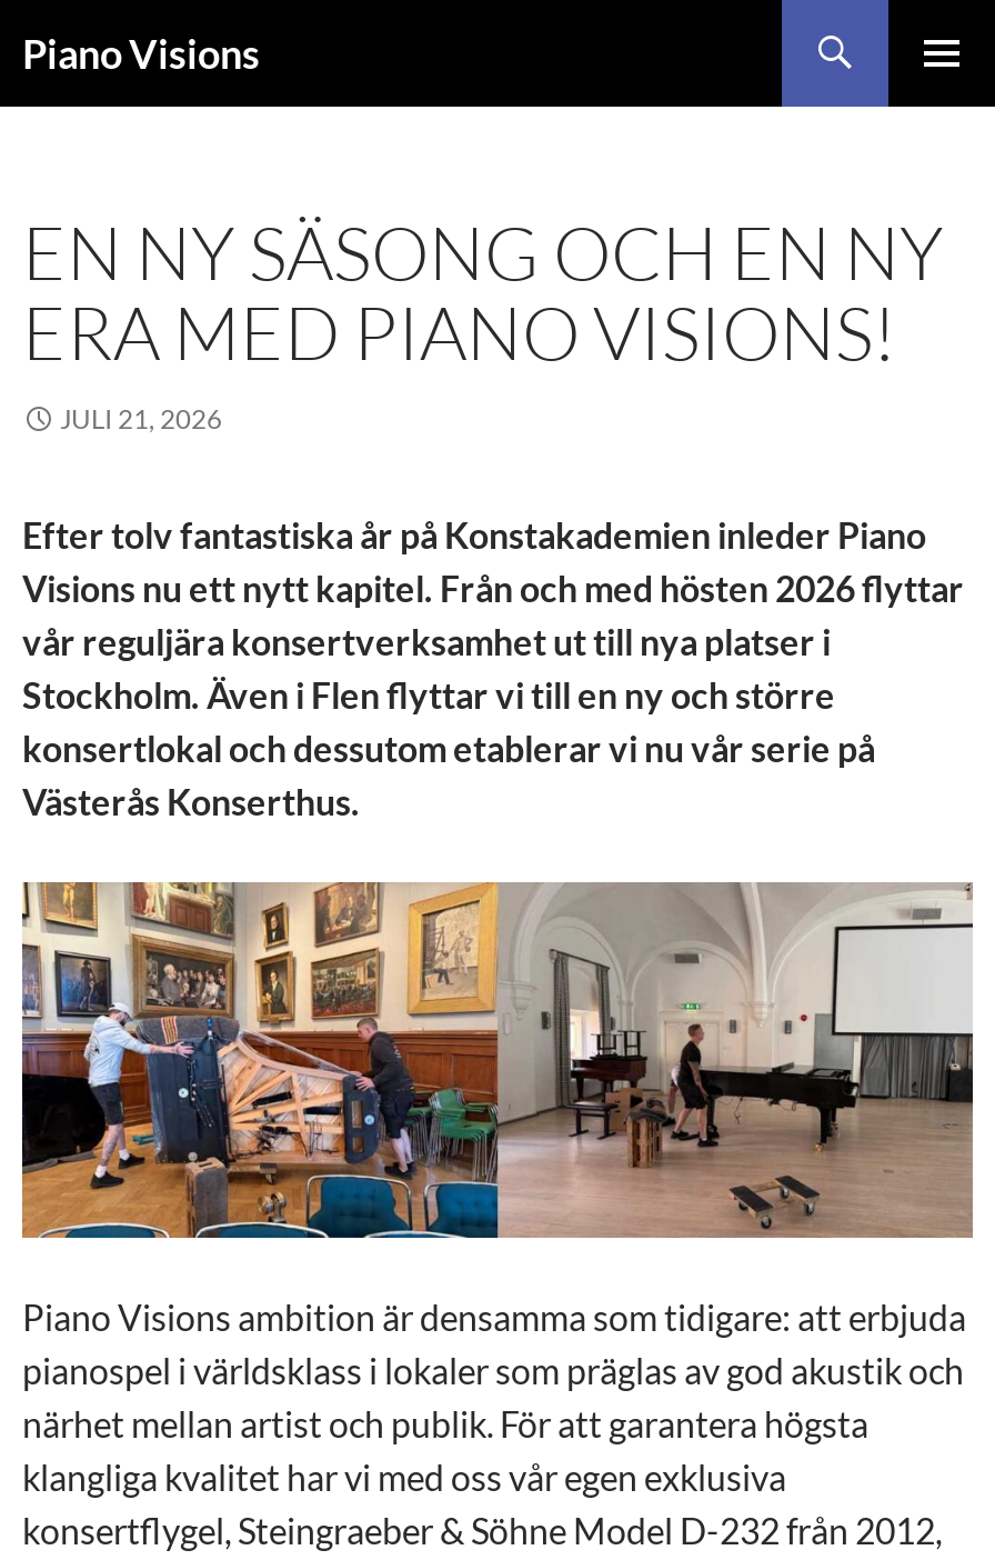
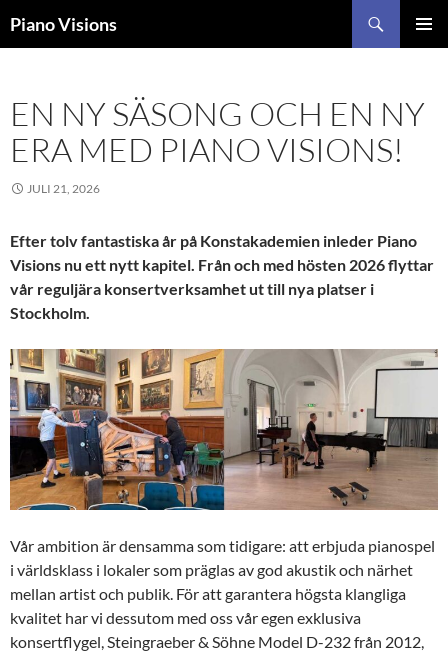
- Stockholm. Även i Flen flyttar vi till en ny och större
- konsertlokal och dessutom etablerar vi nu vår serie på
- Västerås Konserthus.
+ Stockholm.

- Piano Visions ambition är densamma som tidigare: att erbjuda
- pianospel i världsklass i lokaler som präglas av god akustik och
- närhet mellan artist och publik. För att garantera högsta
- klangliga kvalitet har vi med oss vår egen exklusiva
+ Vår ambition är densamma som tidigare: att erbjuda pianospel
+ i världsklass i lokaler som präglas av god akustik och närhet
+ mellan artist och publik. För att garantera högsta klangliga
+ kvalitet har vi dessutom med oss vår egen exklusiva
